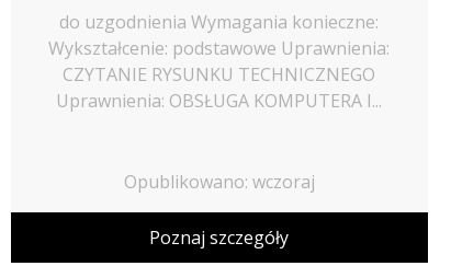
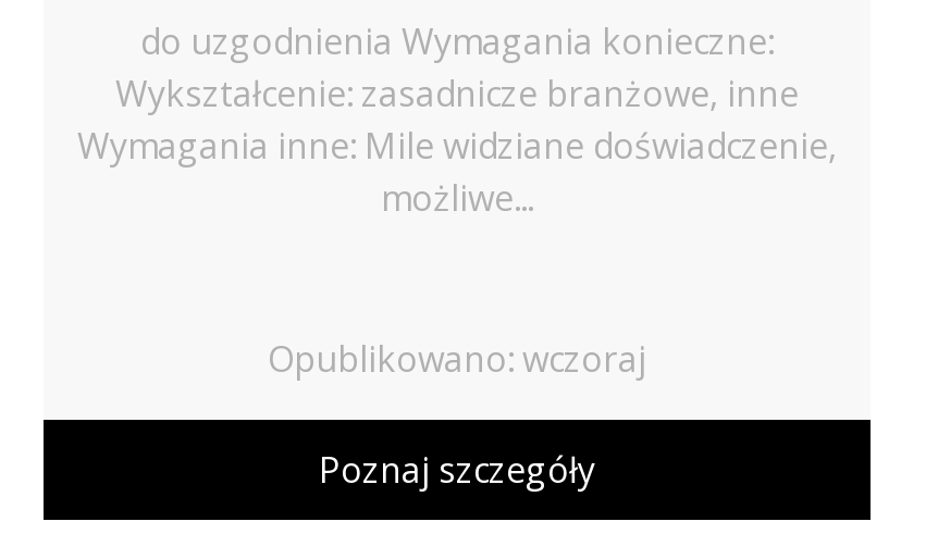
- Wykształcenie: podstawowe Uprawnienia:
- CZYTANIE RYSUNKU TECHNICZNEGO
- Uprawnienia: OBSŁUGA KOMPUTERA I...
+ Wykształcenie: zasadnicze branżowe, inne
+ Wymagania inne: Mile widziane doświadczenie,
+ możliwe...
